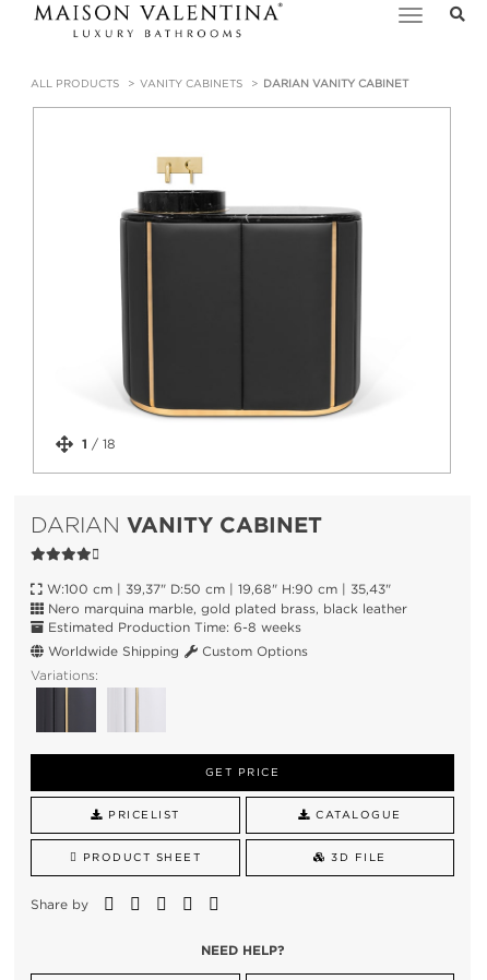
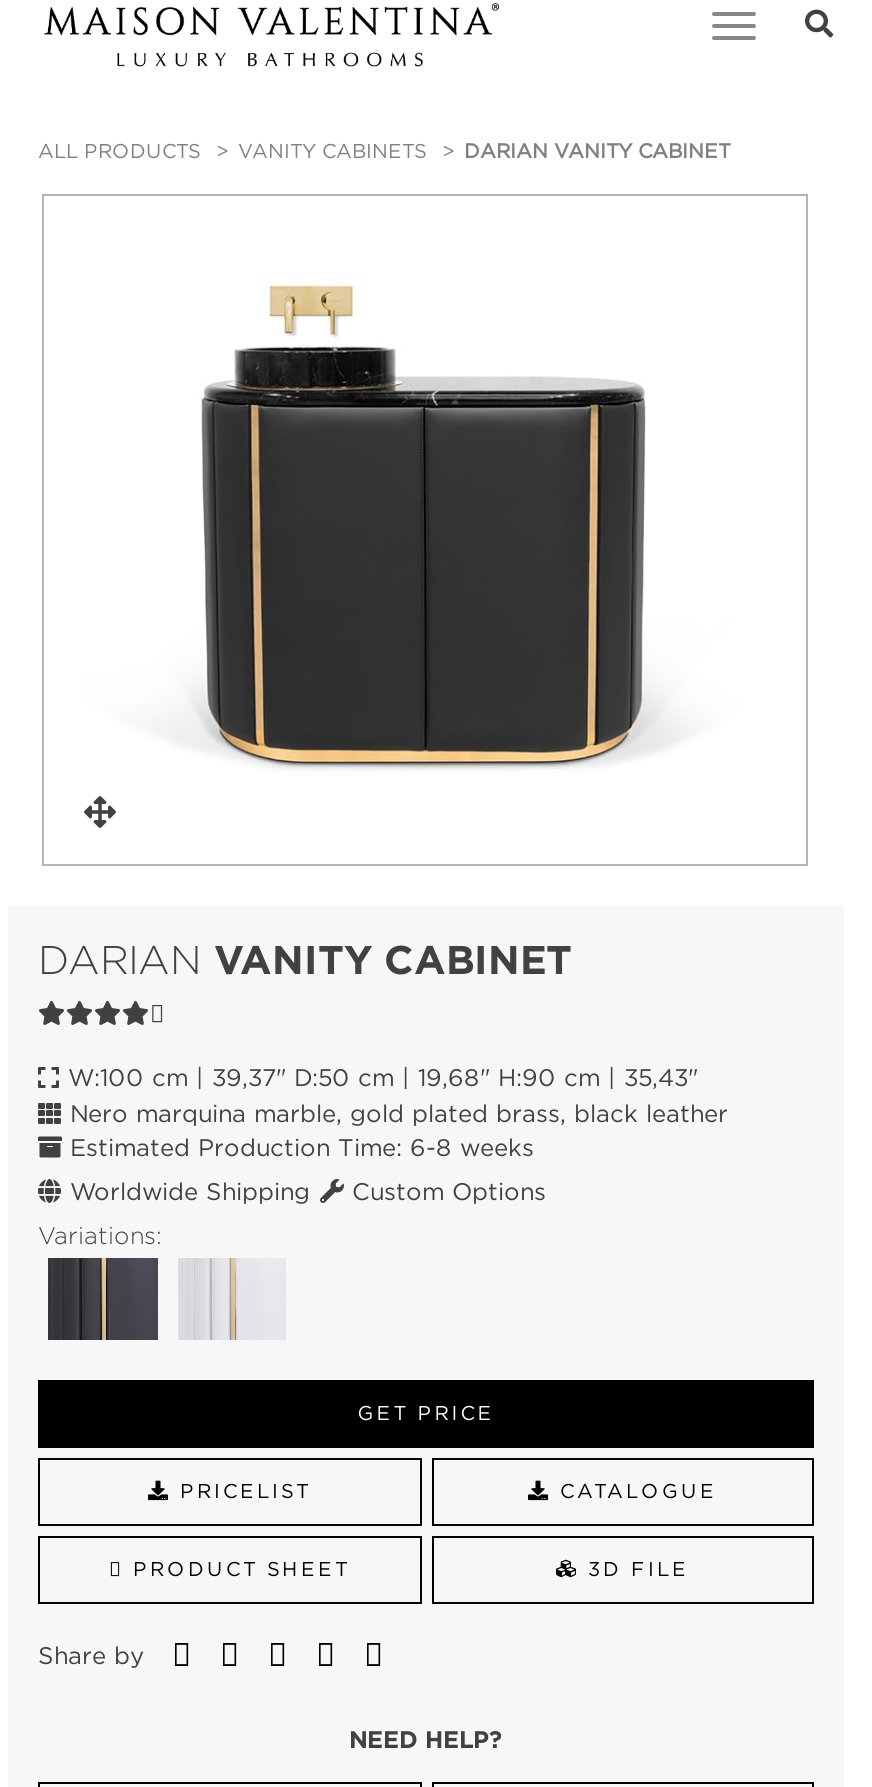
- 1 / 18
